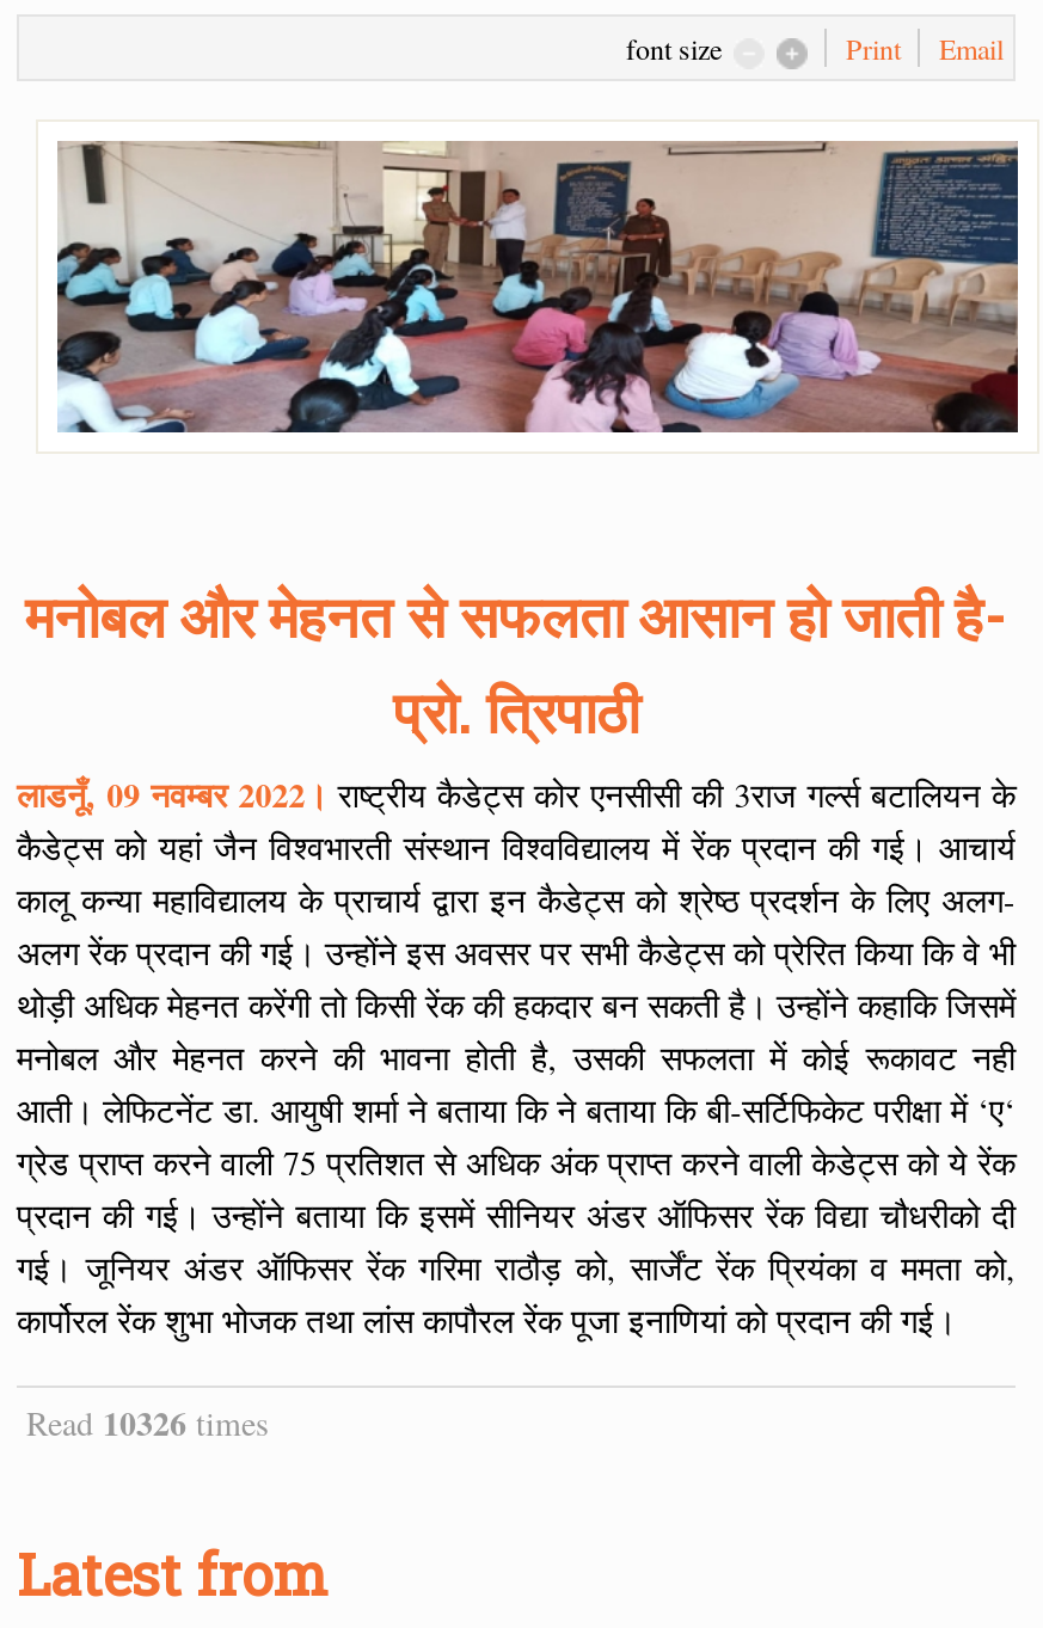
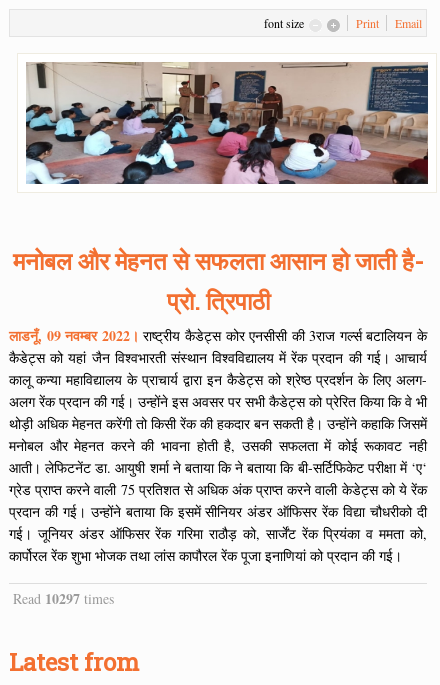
- Read 10326 times
+ Read 10297 times
